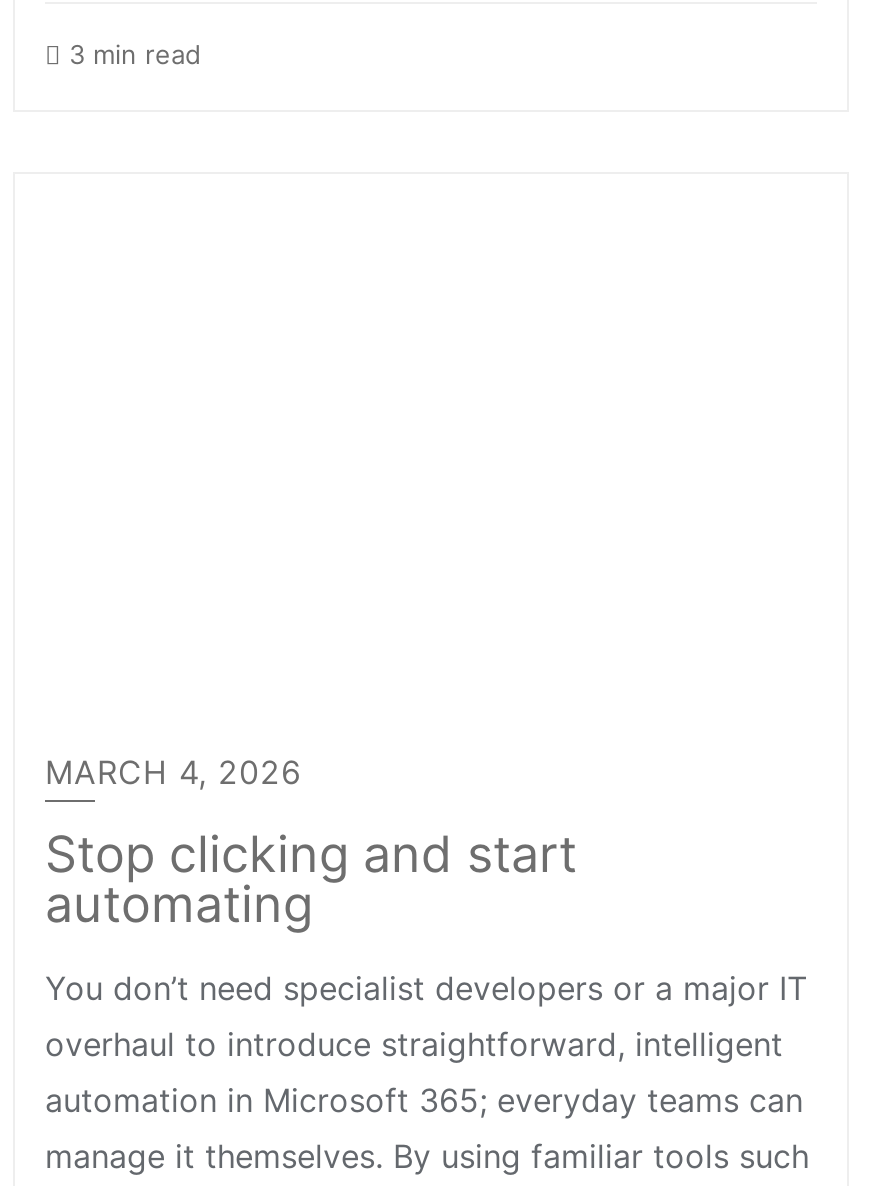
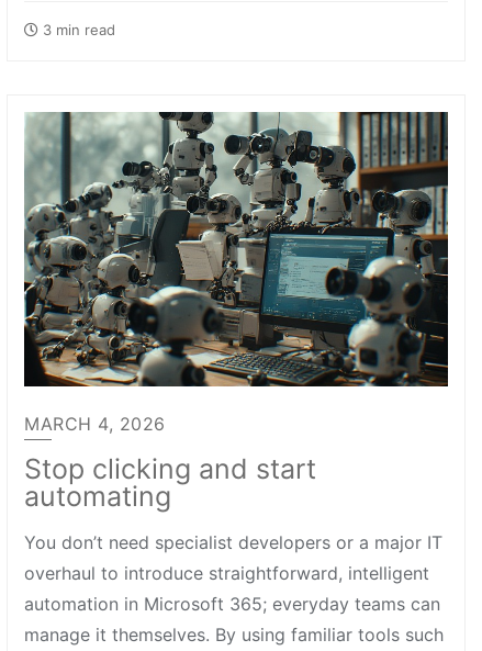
+ [image]
